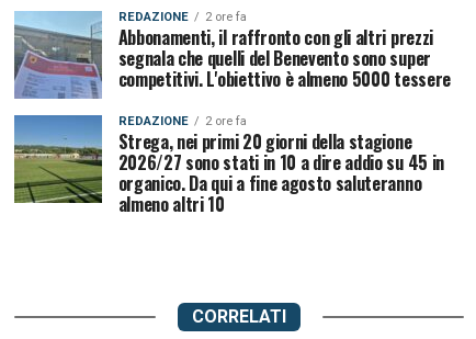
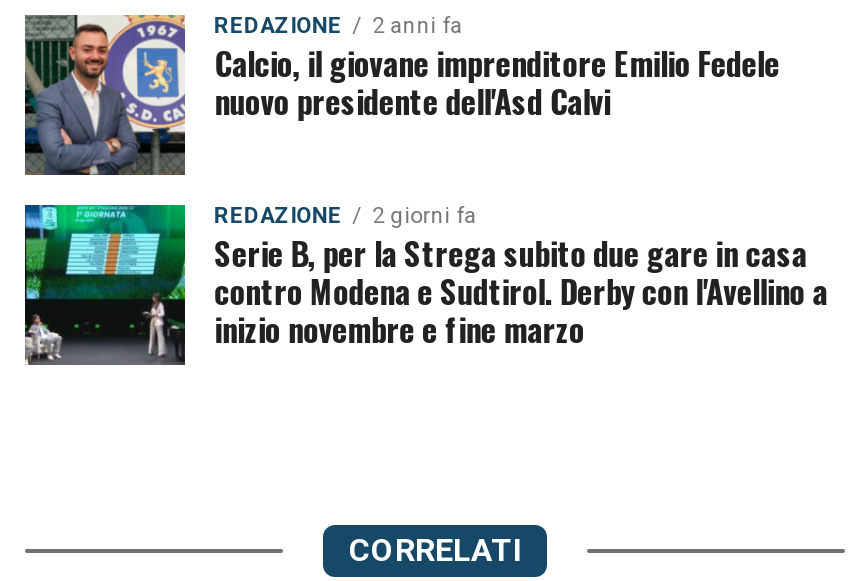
- [image]
- 2 ore fa
- Abbonamenti, il raffronto con gli altri prezzi
- segnala che quelli del Benevento sono super
- competitivi. L'obiettivo è almeno 5000 tessere
+ [image]
+ 2 anni fa
+ Calcio, il giovane imprenditore Emilio Fedele
+ nuovo presidente dell'Asd Calvi

- [image]
- 2 ore fa
- Strega, nei primi 20 giorni della stagione
- 2026/27 sono stati in 10 a dire addio su 45 in
- organico. Da qui a fine agosto saluteranno
- almeno altri 10
+ [image]
+ 2 giorni fa
+ Serie B, per la Strega subito due gare in casa
+ contro Modena e Sudtirol. Derby con l'Avellino a
+ inizio novembre e fine marzo
